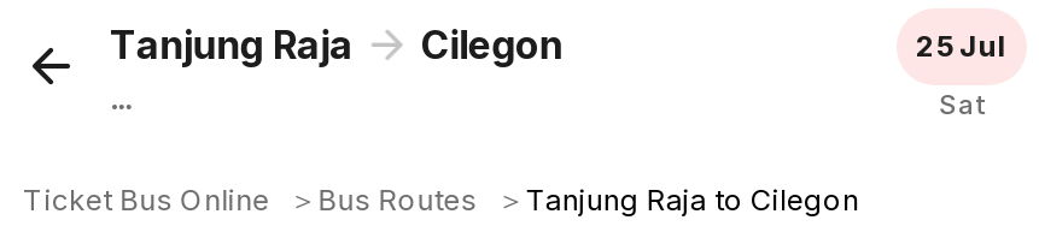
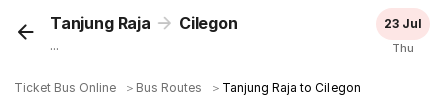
- 25 Jul
+ 23 Jul

- Sat
+ Thu
